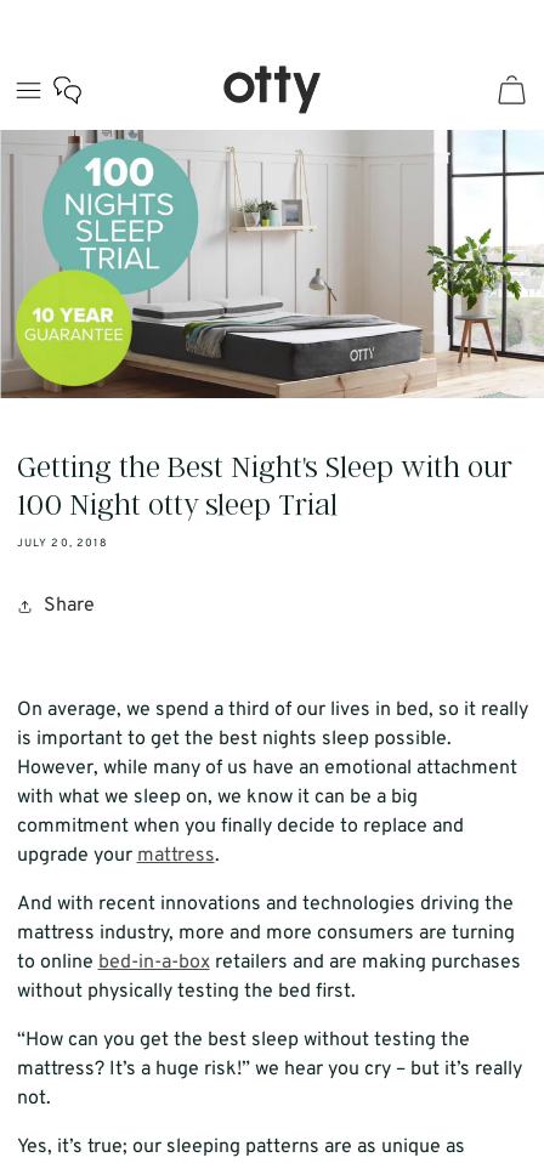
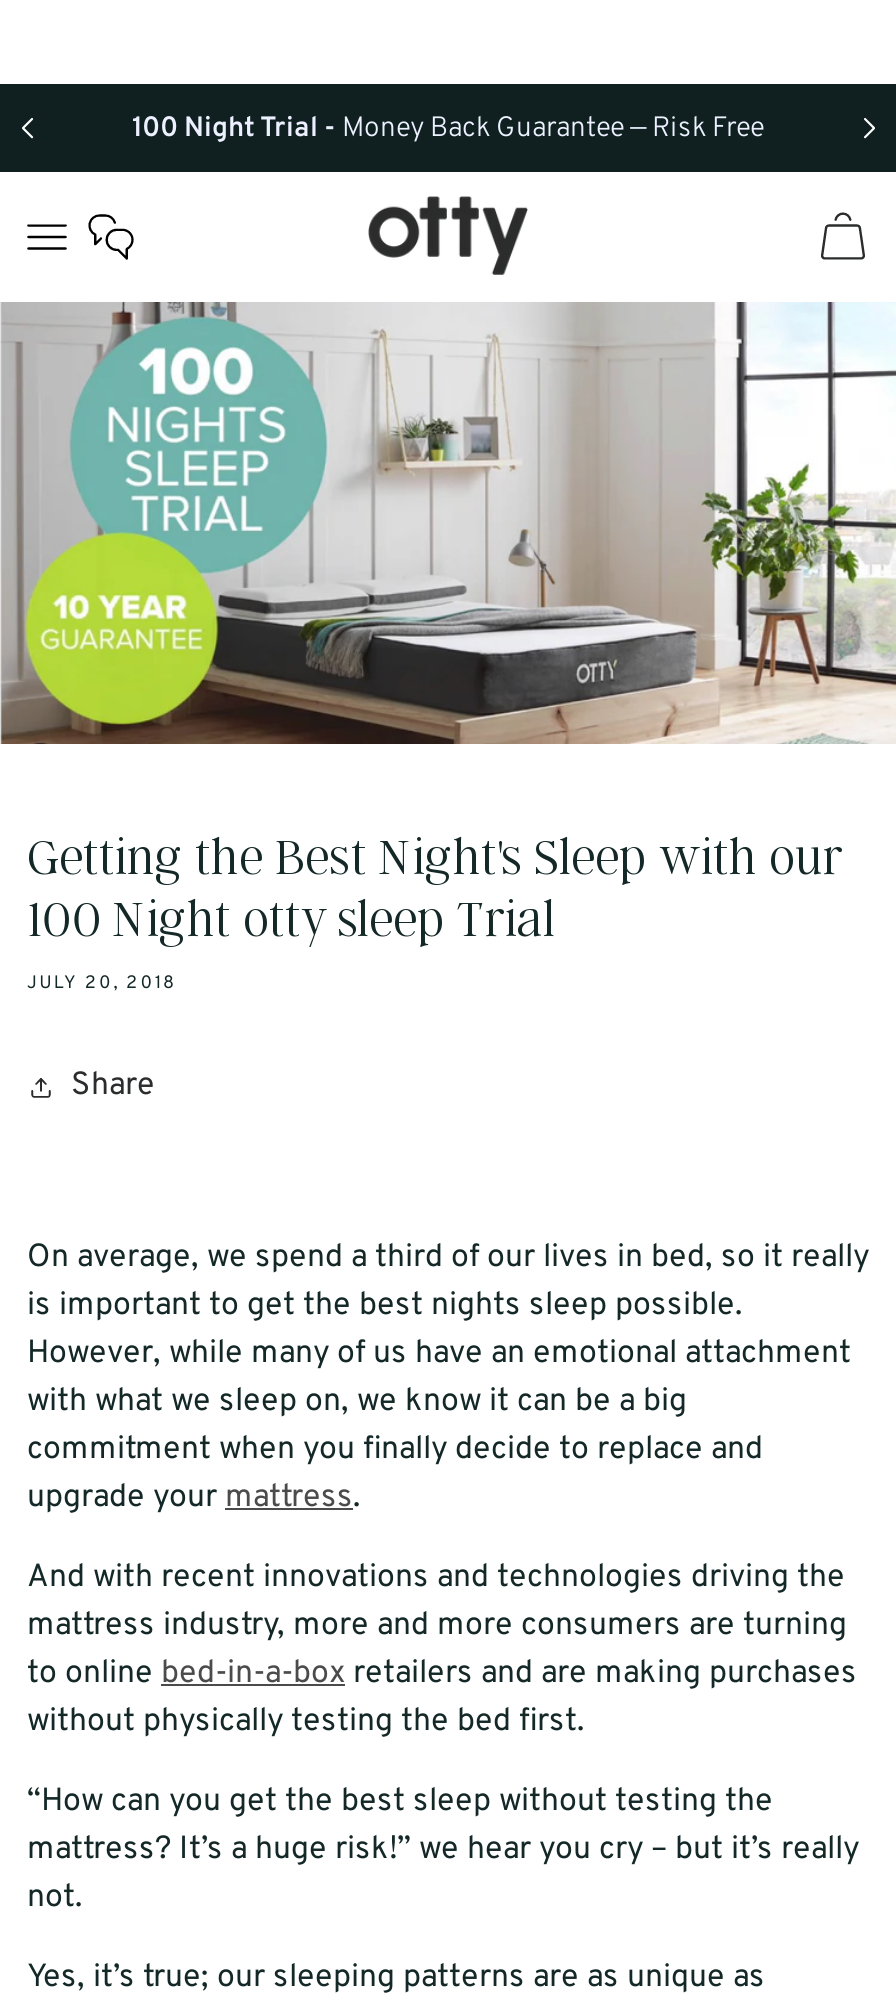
+ 100 Night Trial - Money Back Guarantee — Risk Free
